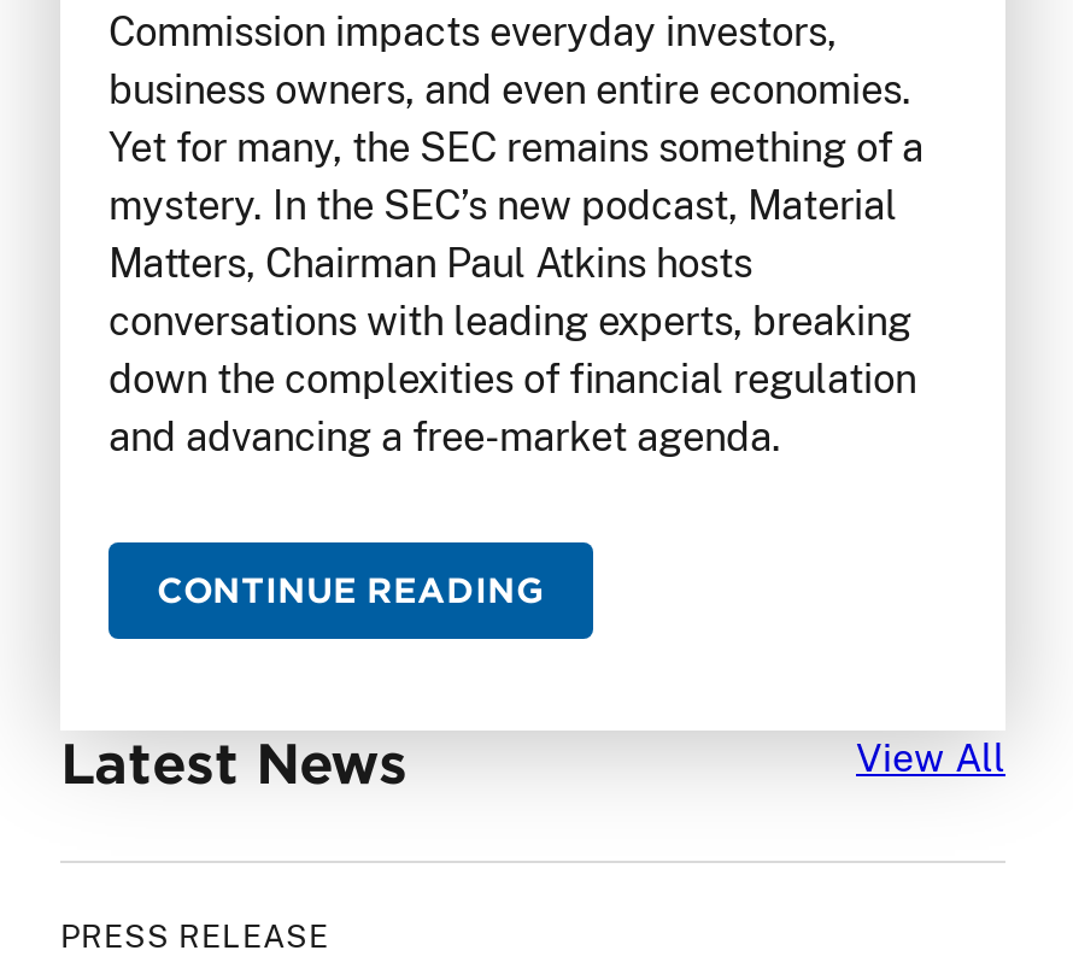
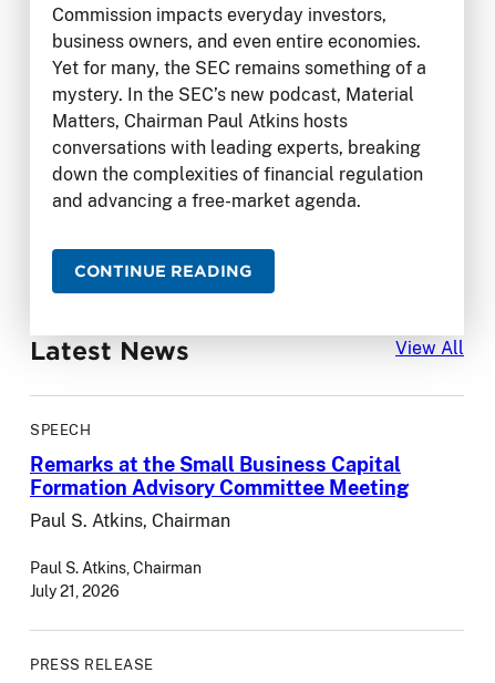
+ SPEECH
+ Remarks at the Small Business Capital
+ Formation Advisory Committee Meeting
+ Paul S. Atkins, Chairman
+ Paul S. Atkins, Chairman
+ July 21, 2026
